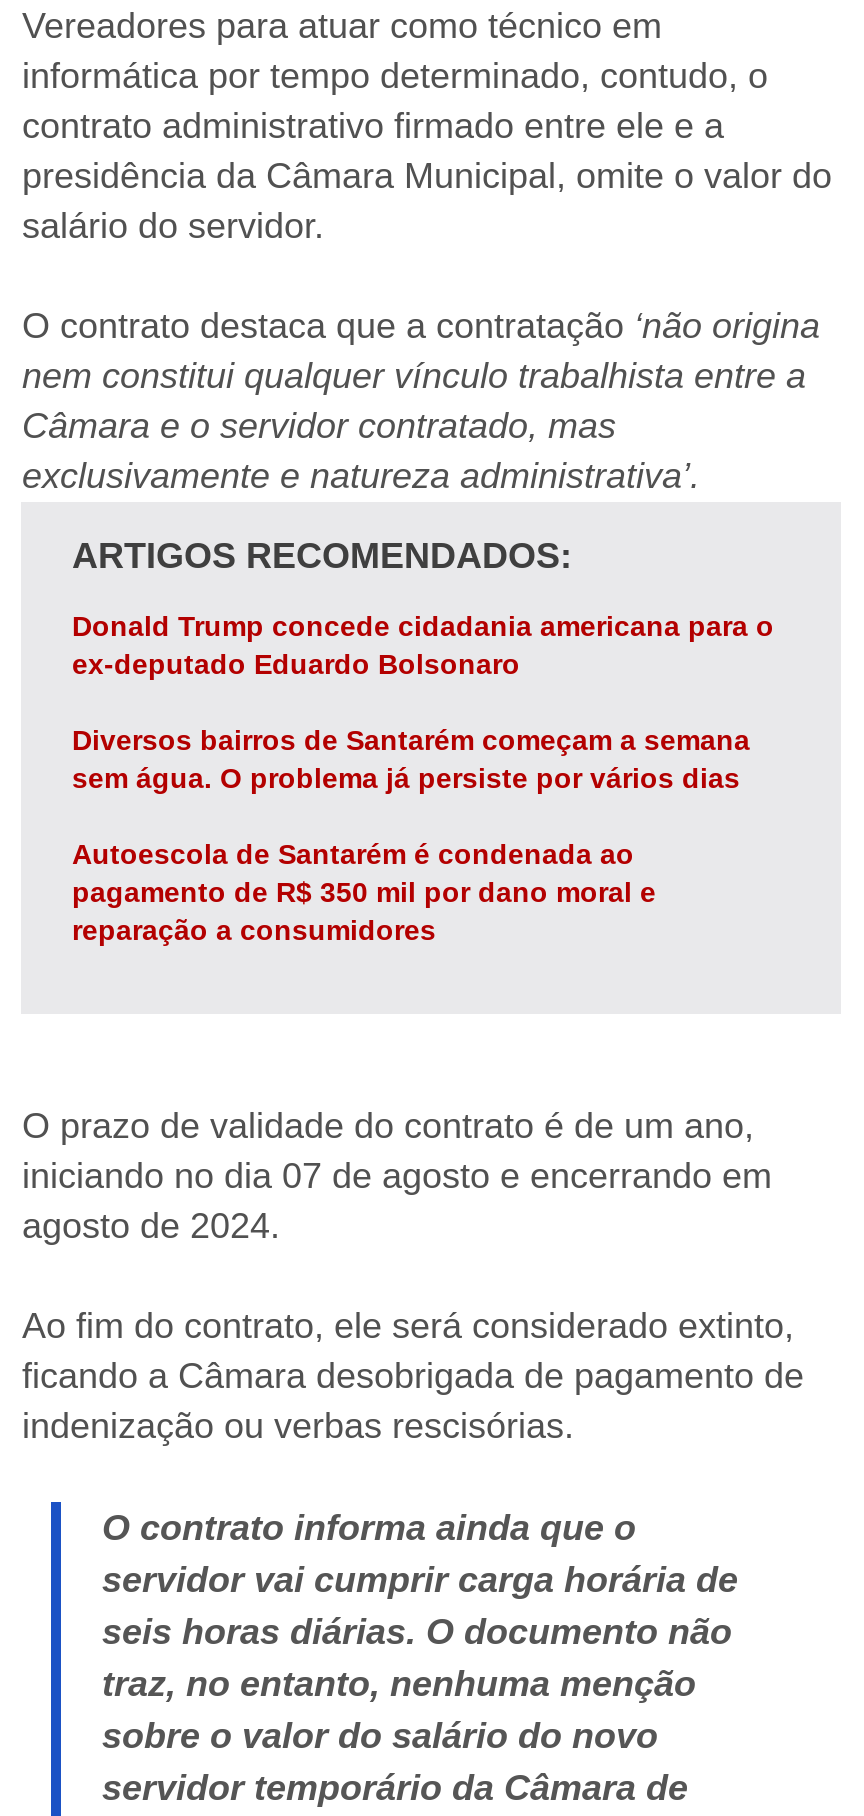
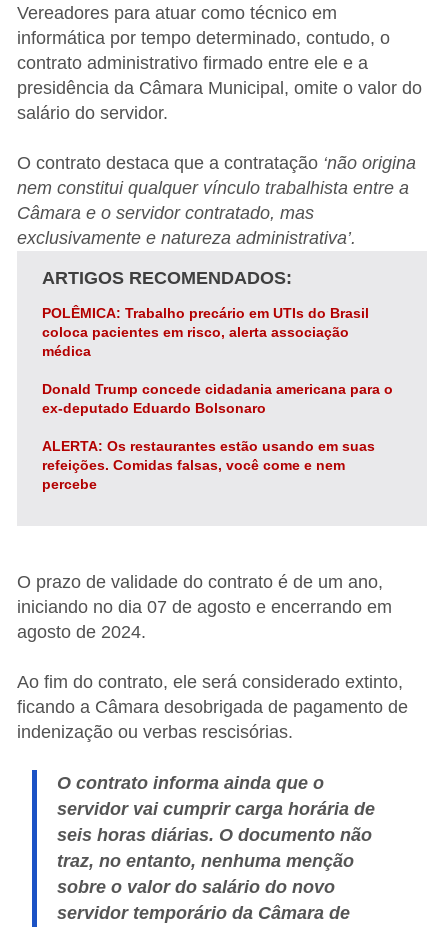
+ POLÊMICA: Trabalho precário em UTIs do Brasil
+ coloca pacientes em risco, alerta associação
+ médica

moved down: Donald Trump concede cidadania americana para o | ex-deputado Eduardo Bolsonaro

- Diversos bairros de Santarém começam a semana
- sem água. O problema já persiste por vários dias
- Autoescola de Santarém é condenada ao
- pagamento de R$ 350 mil por dano moral e
- reparação a consumidores
+ ALERTA: Os restaurantes estão usando em suas
+ refeições. Comidas falsas, você come e nem
+ percebe
